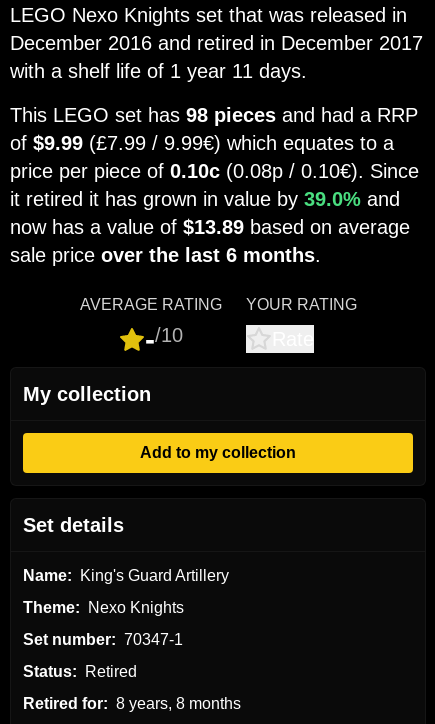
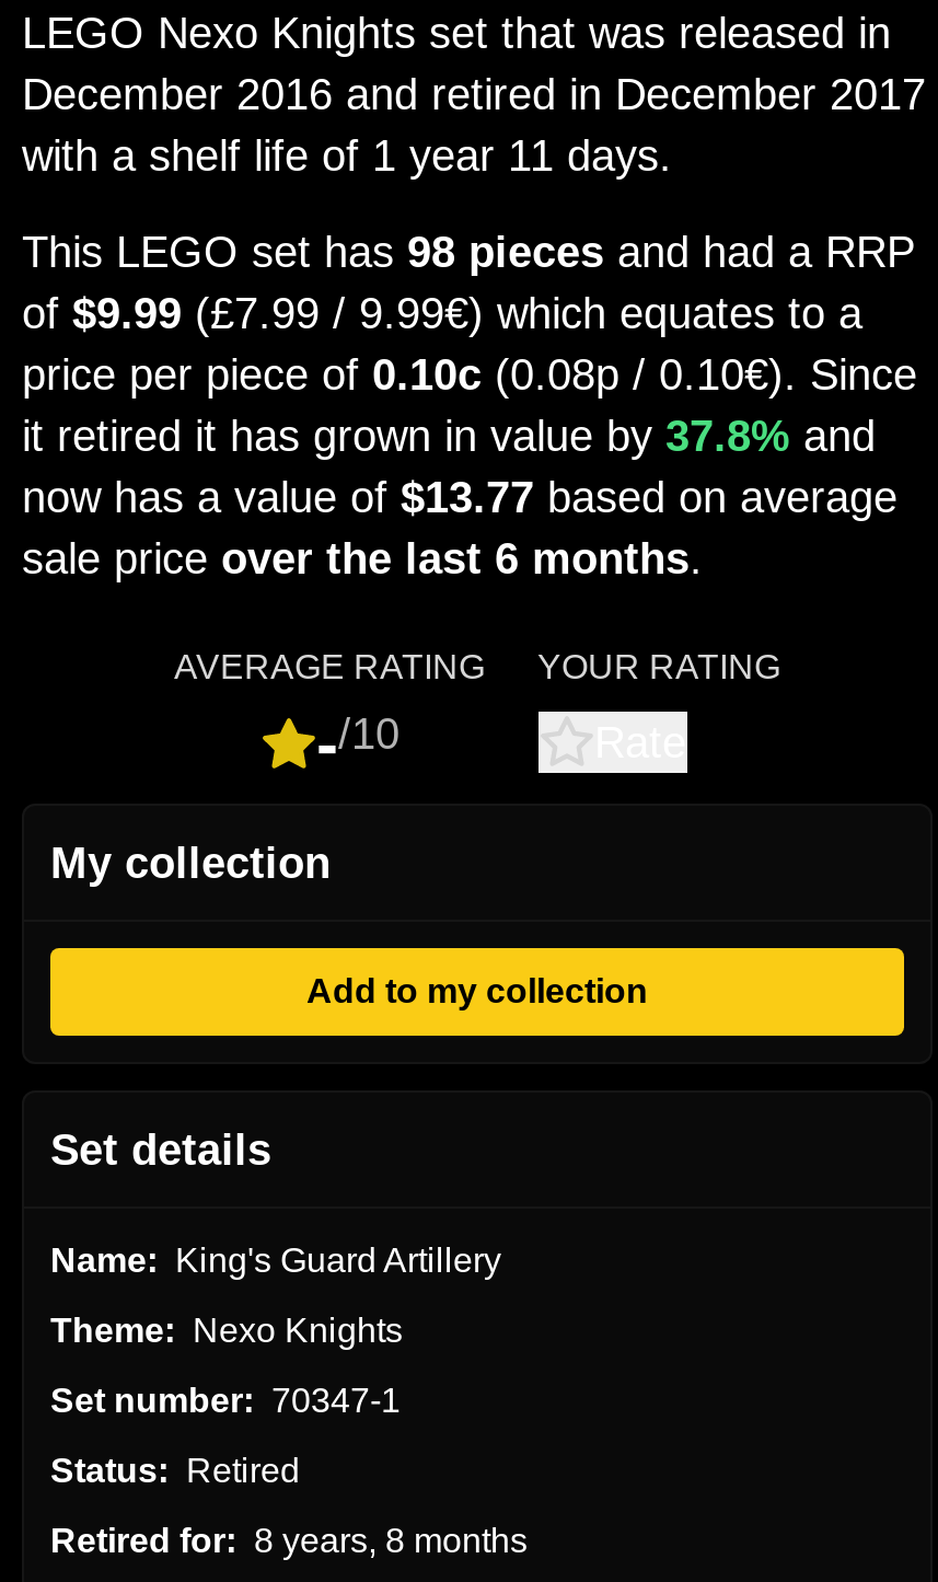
- it retired it has grown in value by 39.0% and
+ it retired it has grown in value by 37.8% and

- now has a value of $13.89 based on average
+ now has a value of $13.77 based on average
